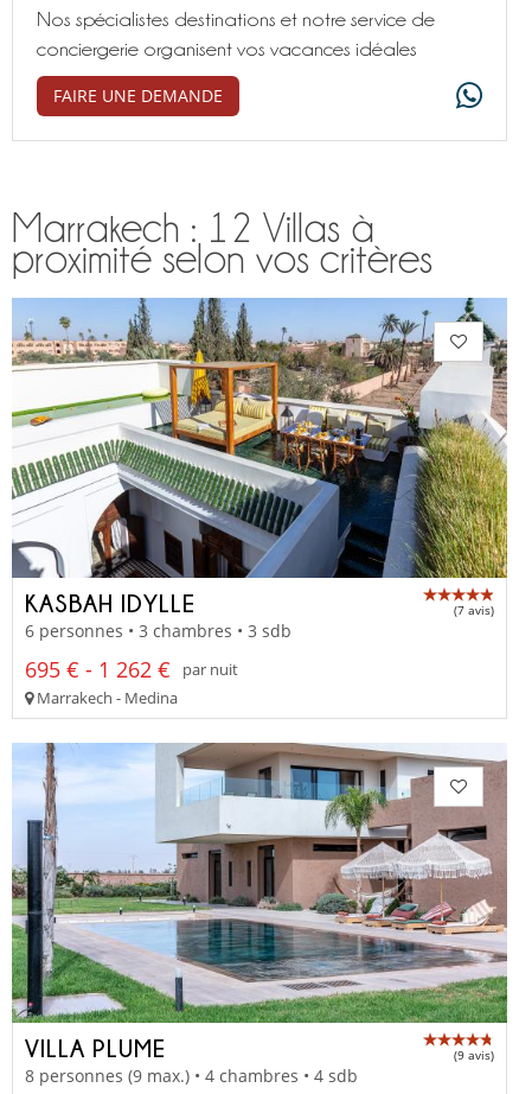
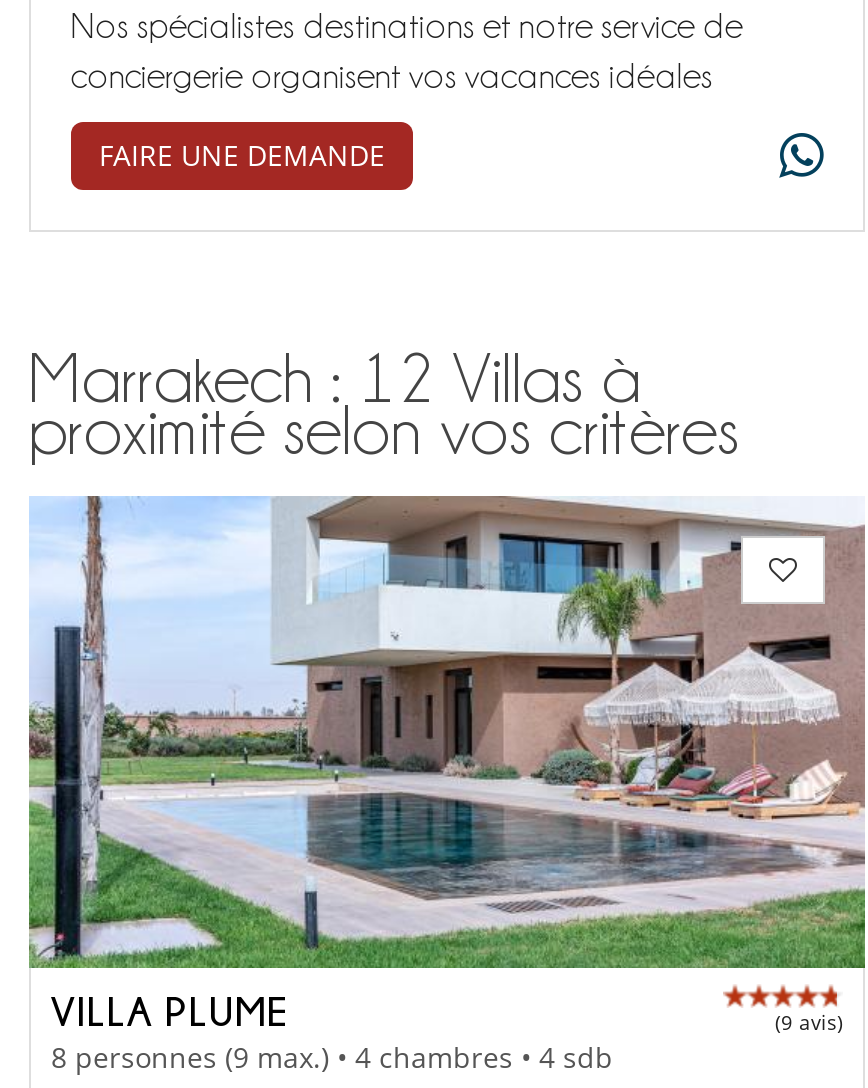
- [image]
- KASBAH IDYLLE
- (7 avis)
- 6 personnes • 3 chambres • 3 sdb
- 695 € - 1 262 € par nuit
- Marrakech - Medina
